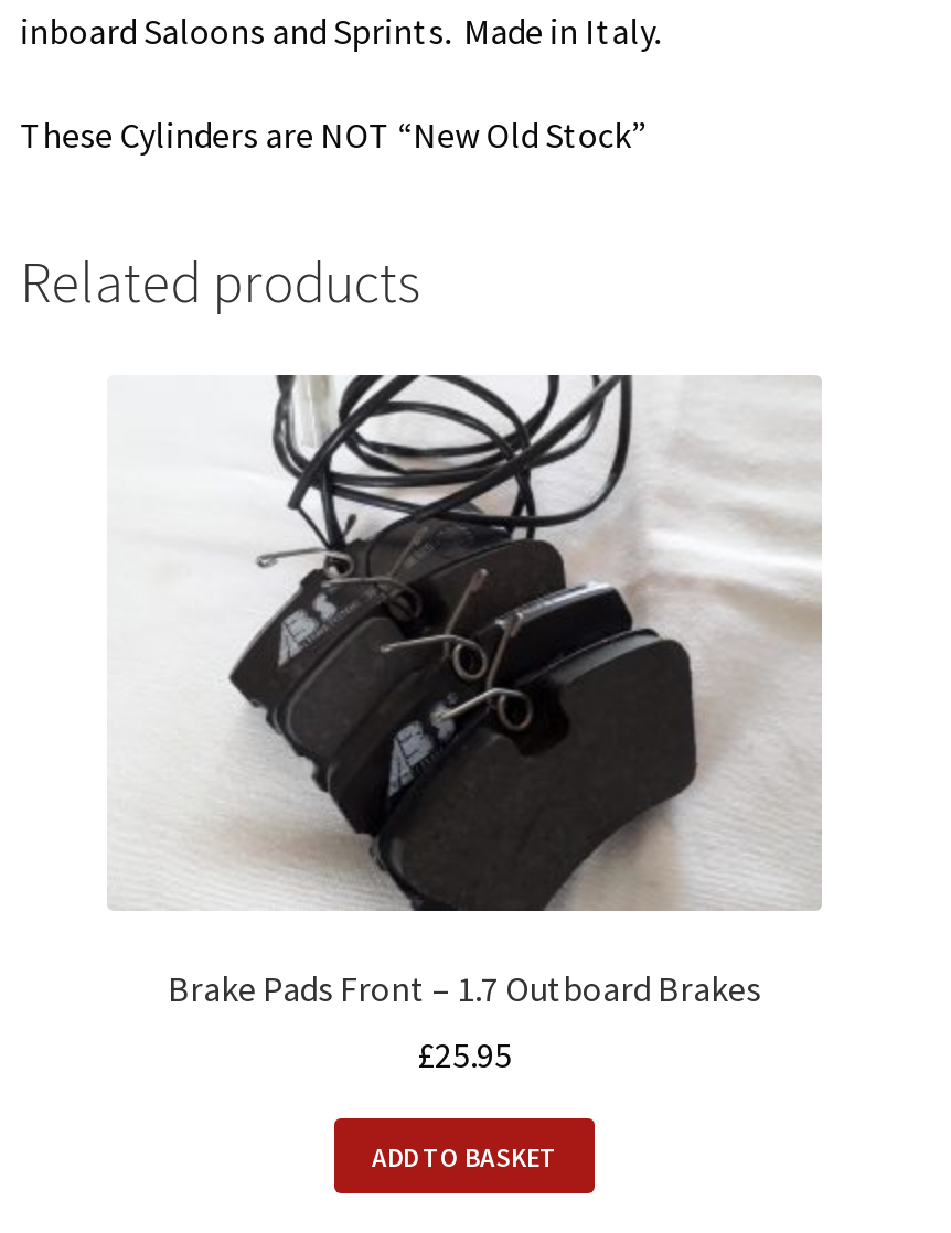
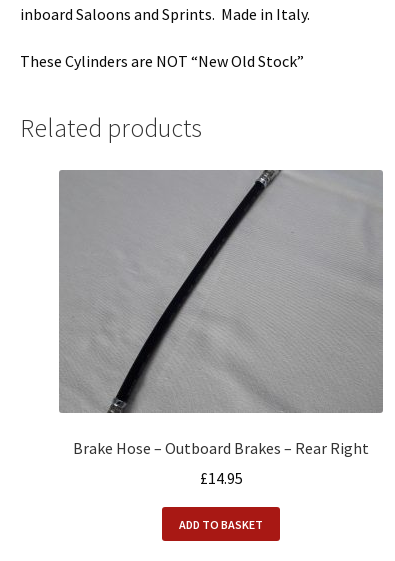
- [image]
- Brake Pads Front – 1.7 Outboard Brakes
+ [image]
+ Brake Hose – Outboard Brakes – Rear Right

- £25.95
+ £14.95
